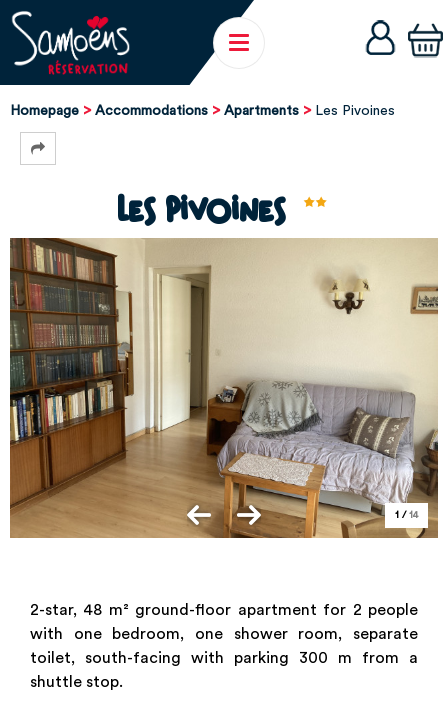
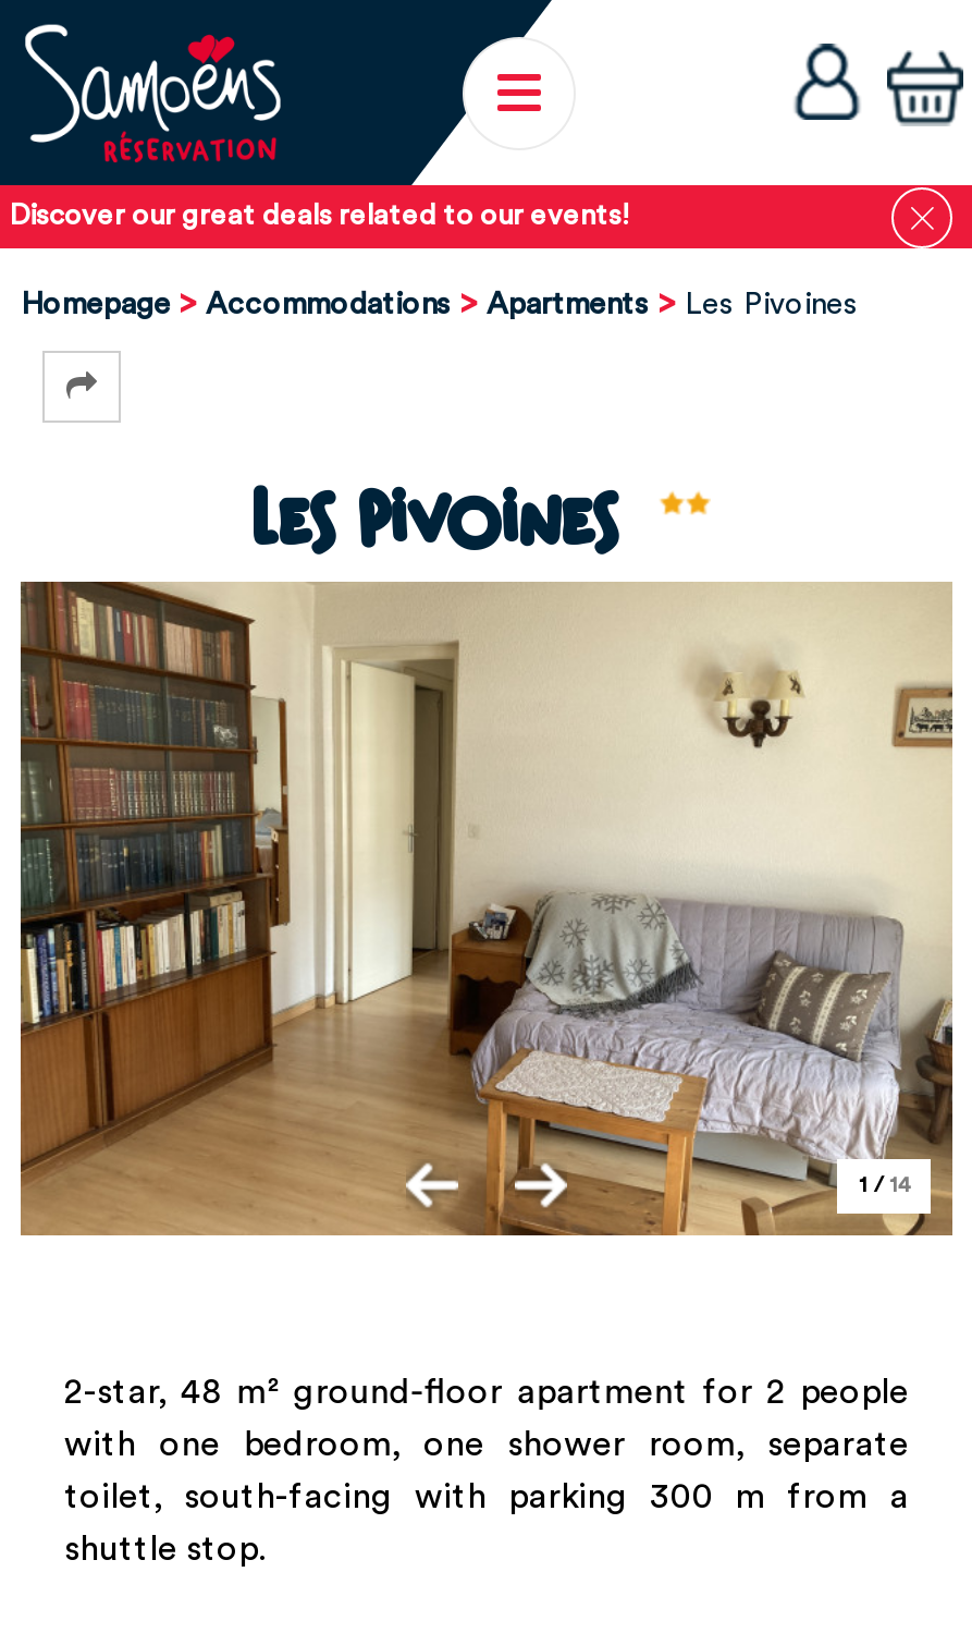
+ Discover our great deals related to our events!
